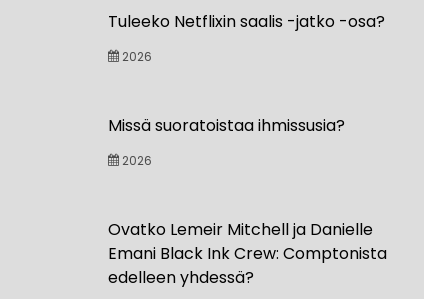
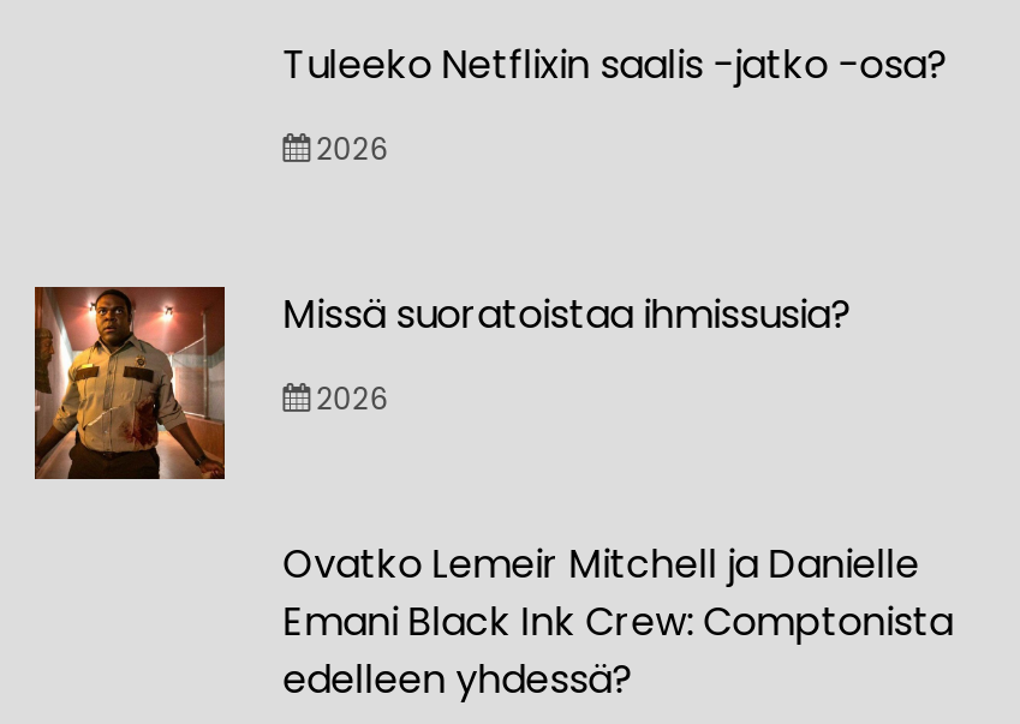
+ [image]
